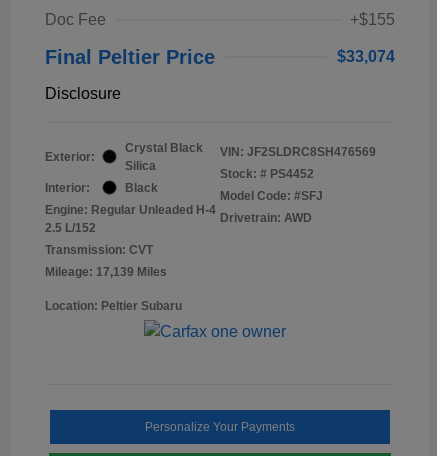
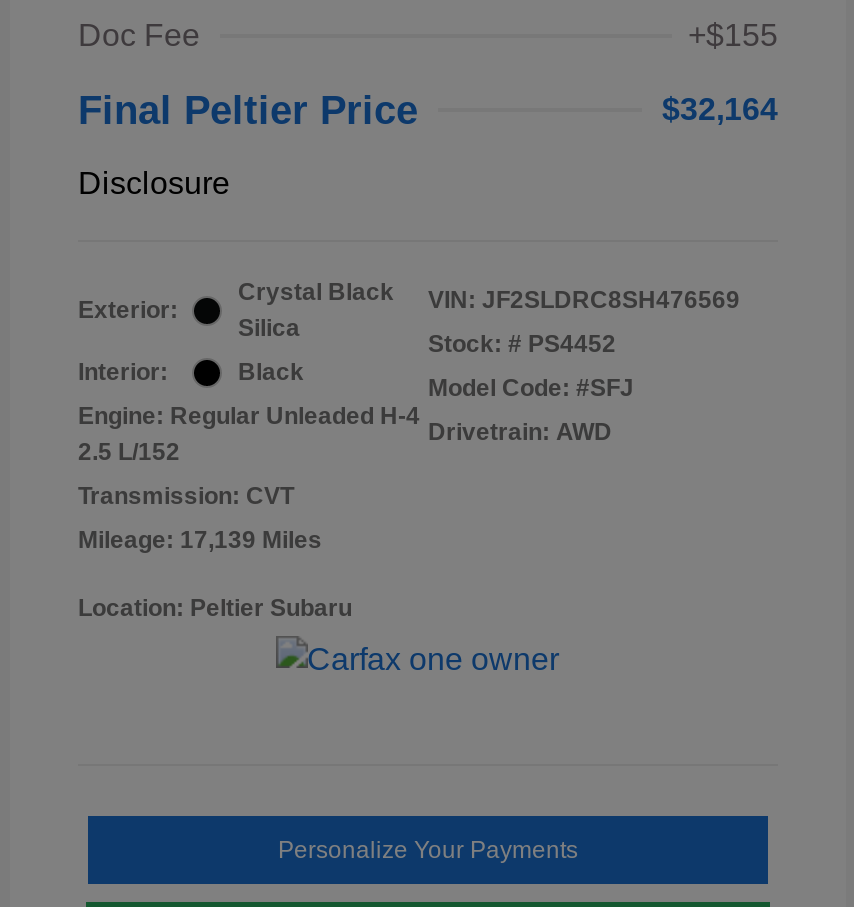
- $33,074
+ $32,164
